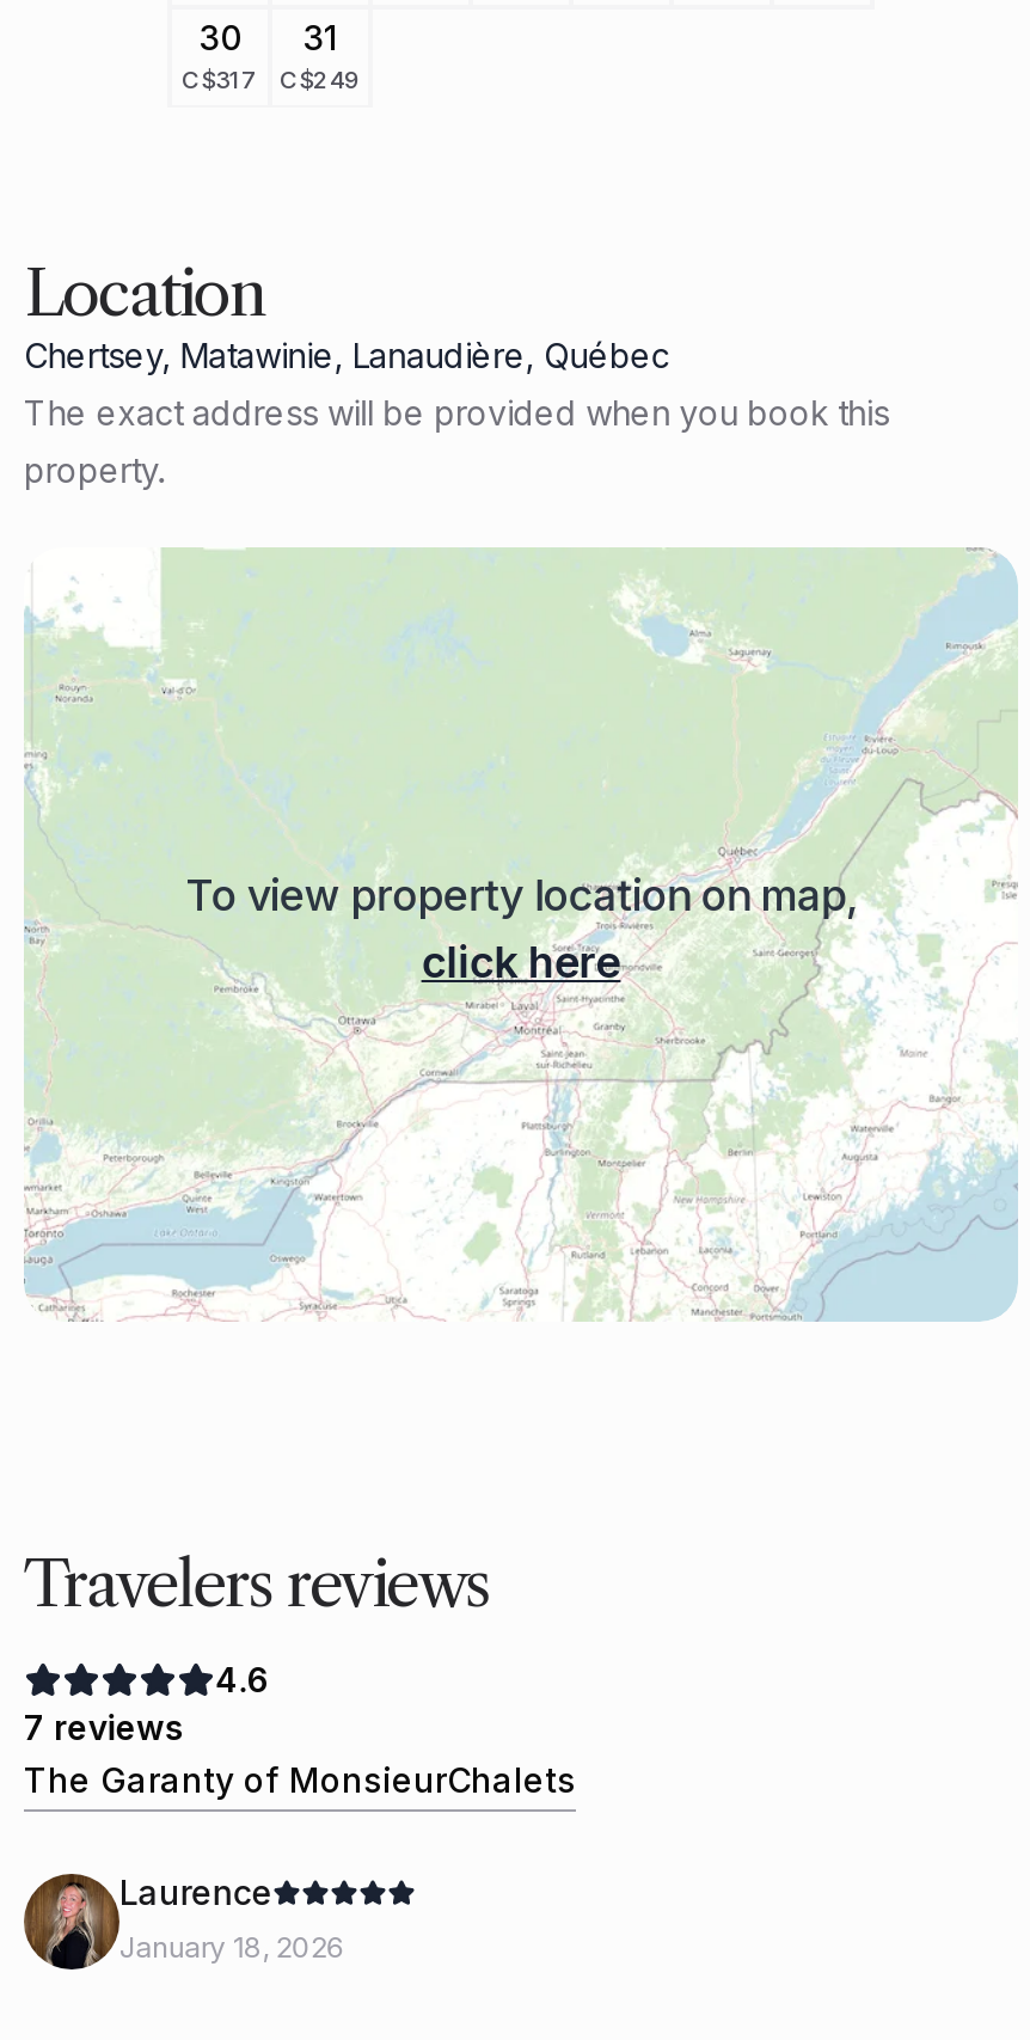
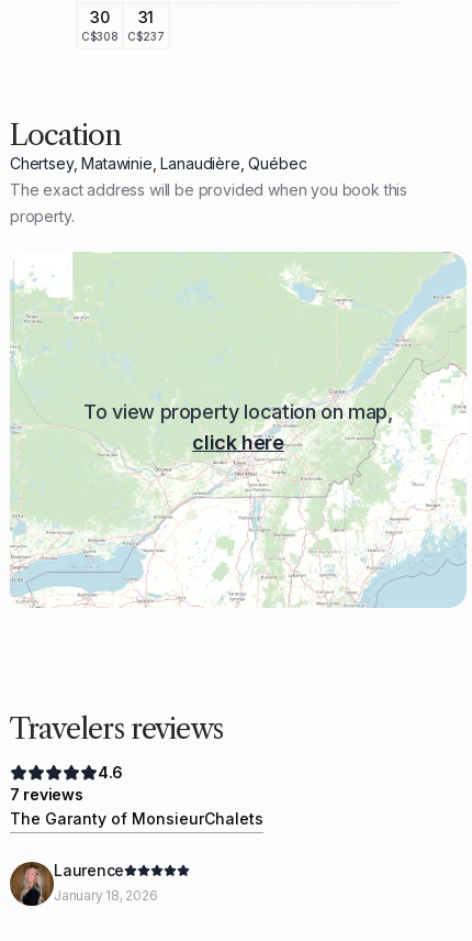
- C$317
+ C$308

- C$249
+ C$237
